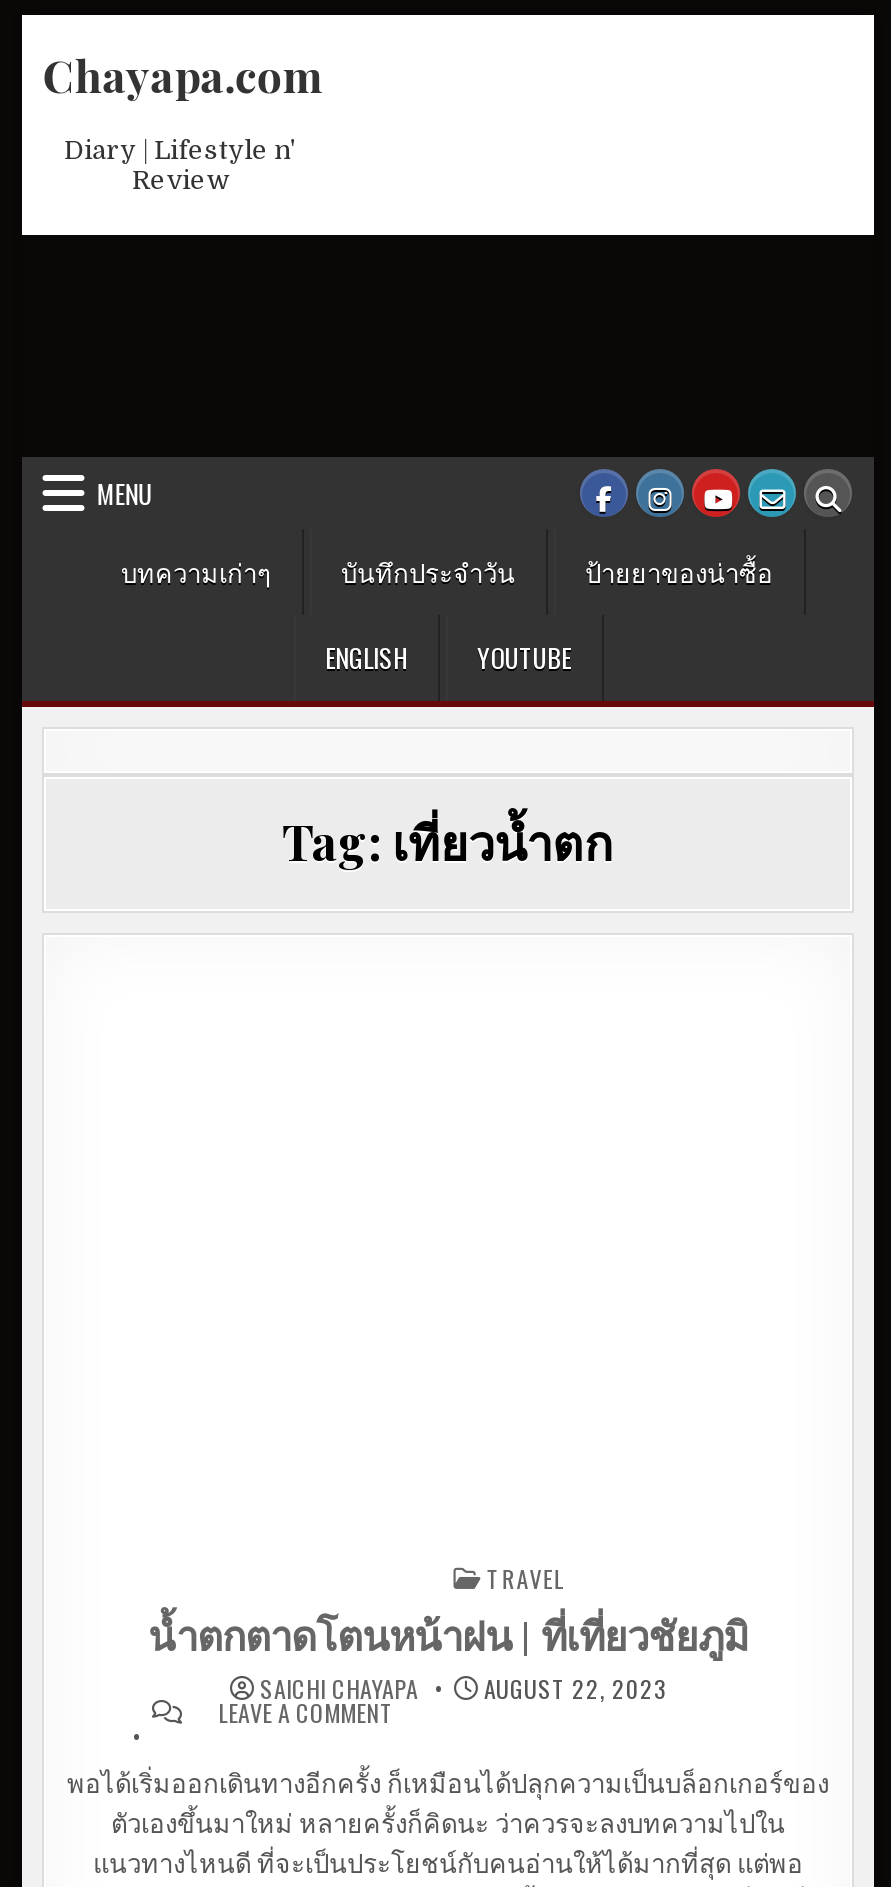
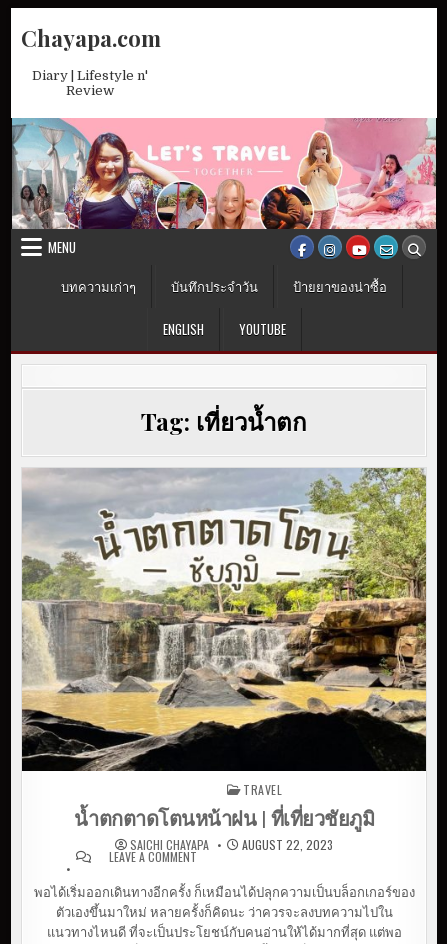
+ [image]

+ [image]
